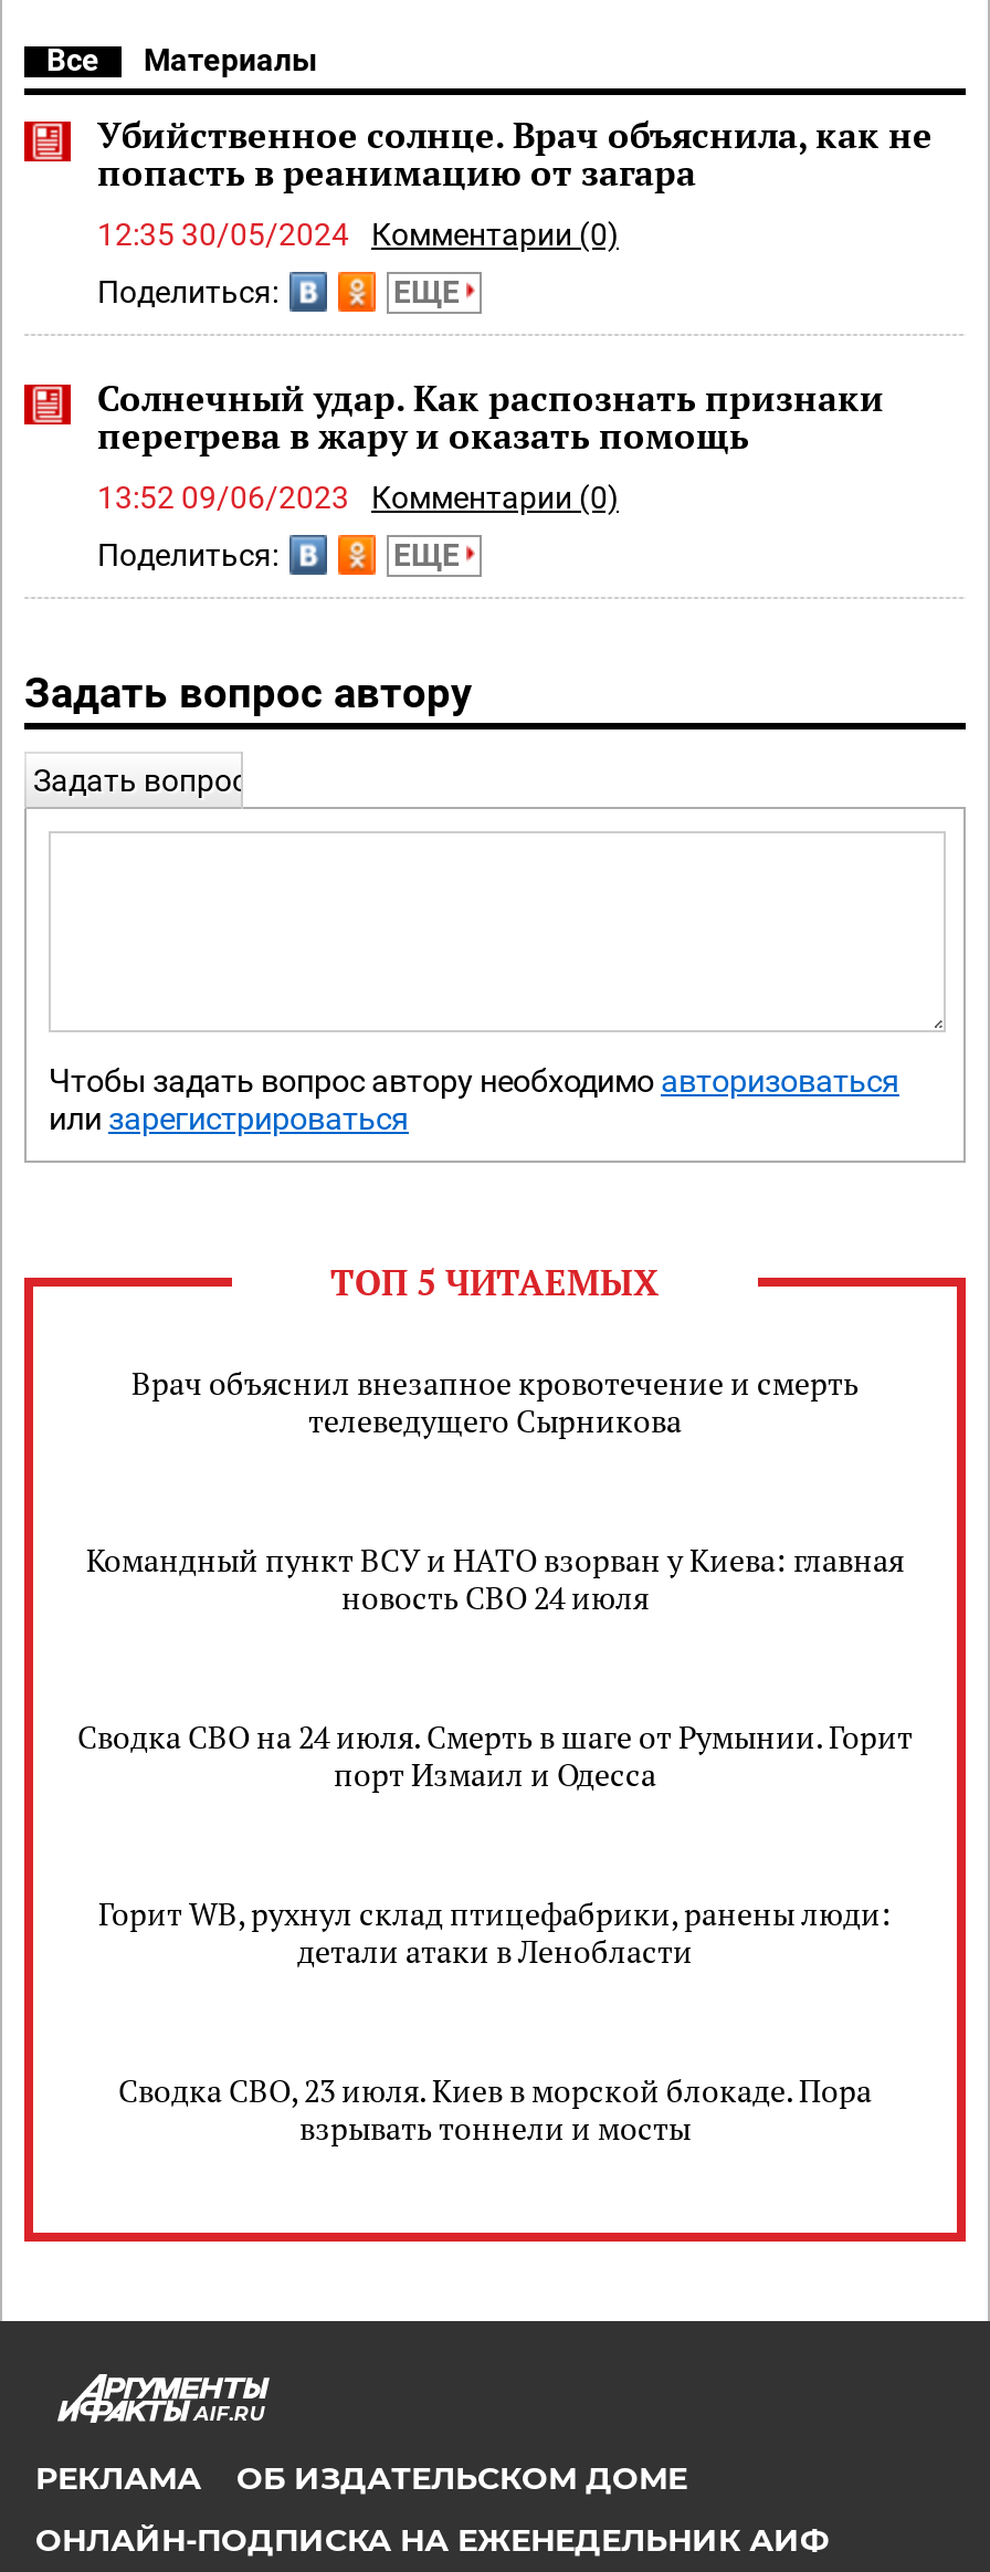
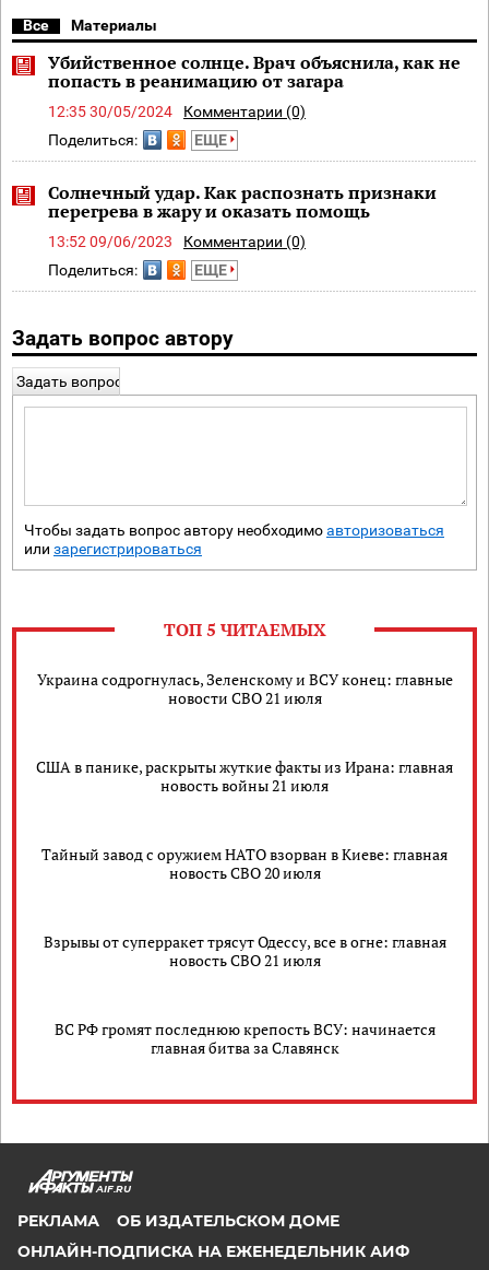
- Врач объяснил внезапное кровотечение и смерть
- телеведущего Сырникова
+ Украина содрогнулась, Зеленскому и ВСУ конец: главные
+ новости СВО 21 июля

- Командный пункт ВСУ и НАТО взорван у Киева: главная
- новость СВО 24 июля
+ США в панике, раскрыты жуткие факты из Ирана: главная
+ новость войны 21 июля

- Сводка СВО на 24 июля. Смерть в шаге от Румынии. Горит
- порт Измаил и Одесса
+ Тайный завод с оружием НАТО взорван в Киеве: главная
+ новость СВО 20 июля

- Горит WB, рухнул склад птицефабрики, ранены люди:
- детали атаки в Ленобласти
+ Взрывы от суперракет трясут Одессу, все в огне: главная
+ новость СВО 21 июля

- Сводка СВО, 23 июля. Киев в морской блокаде. Пора
- взрывать тоннели и мосты
+ ВС РФ громят последнюю крепость ВСУ: начинается
+ главная битва за Славянск
